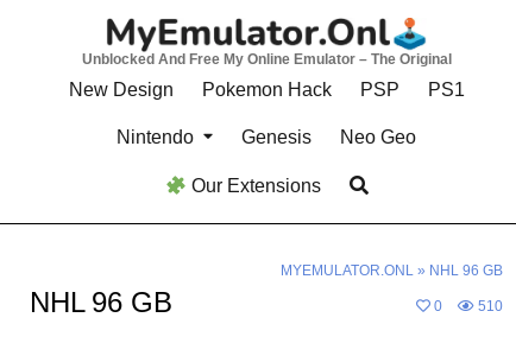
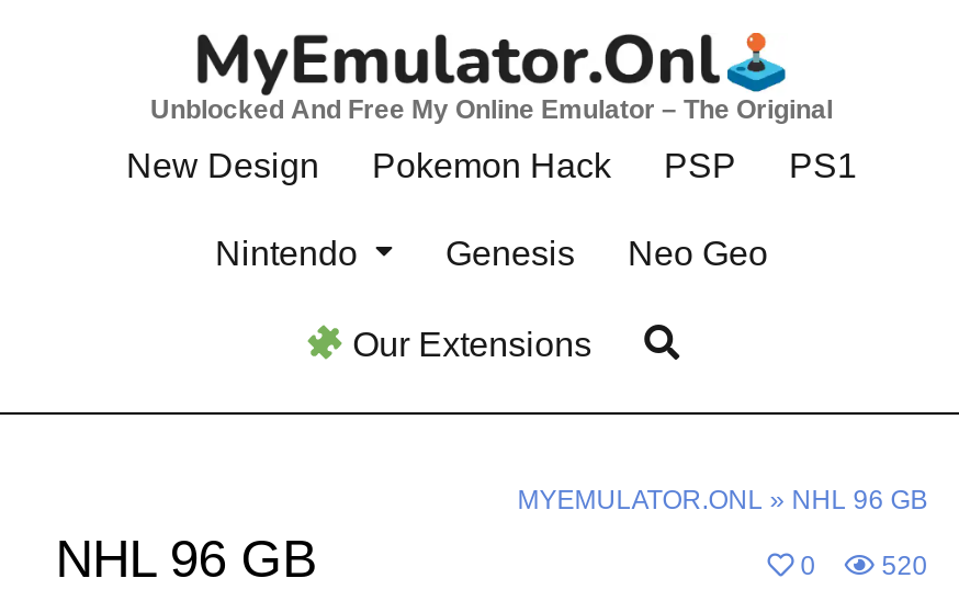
- 510
+ 520
